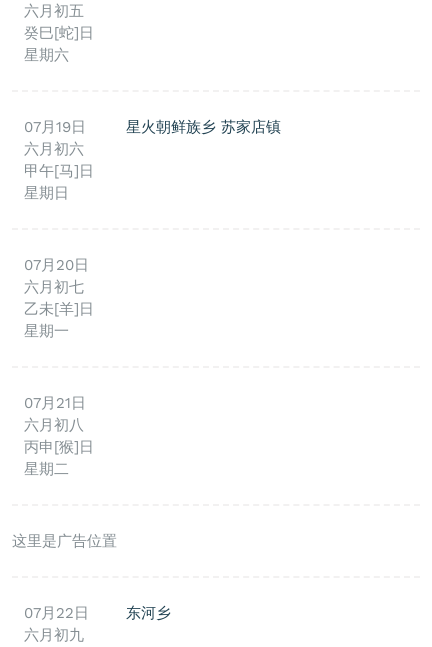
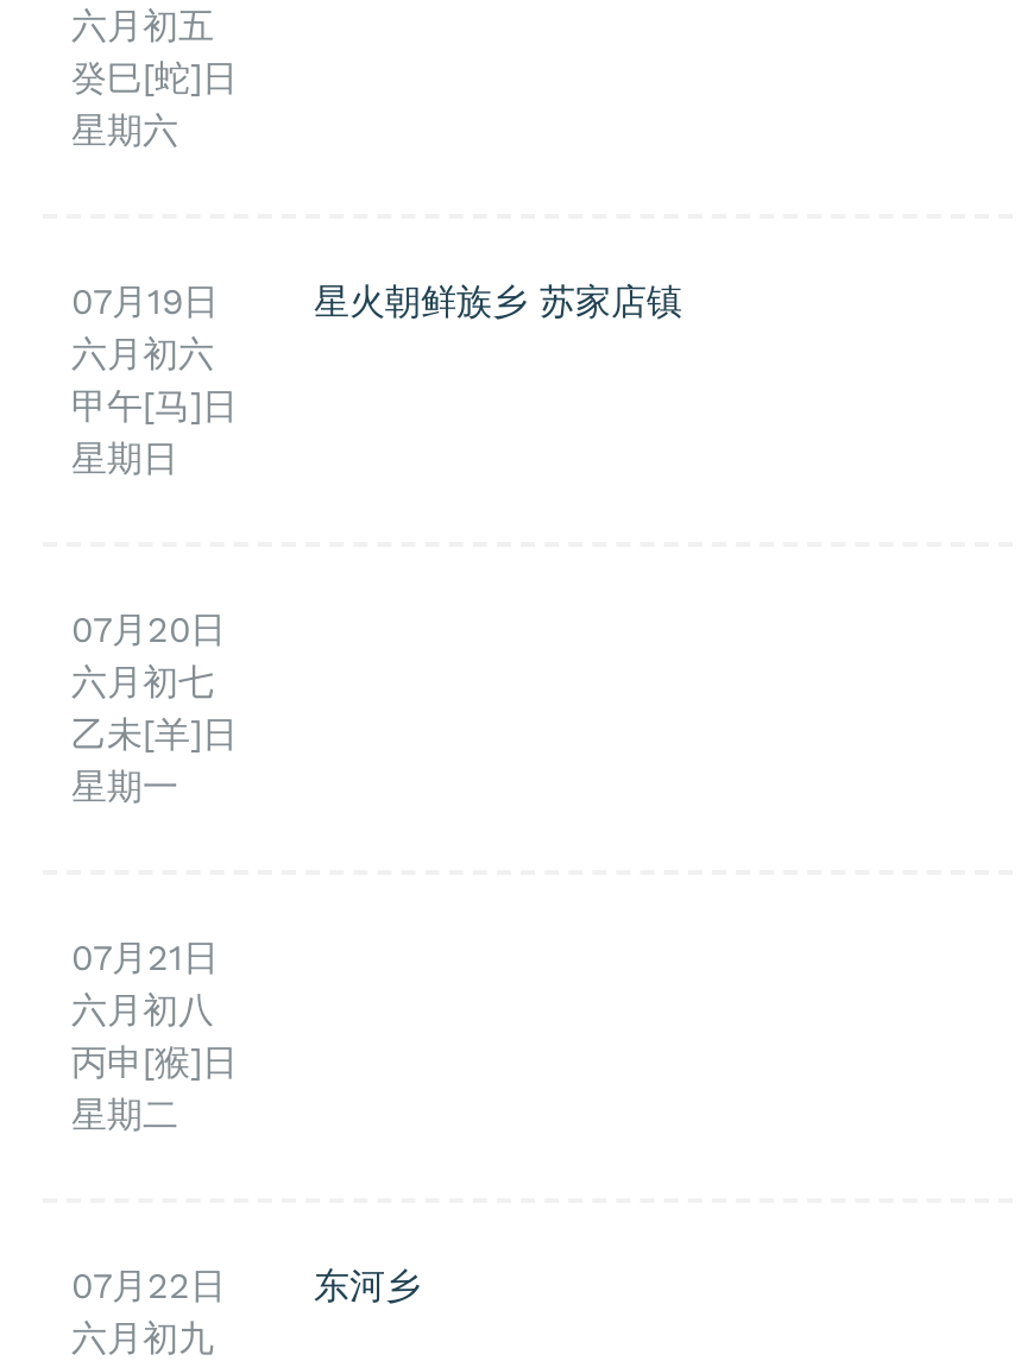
- 这里是广告位置
